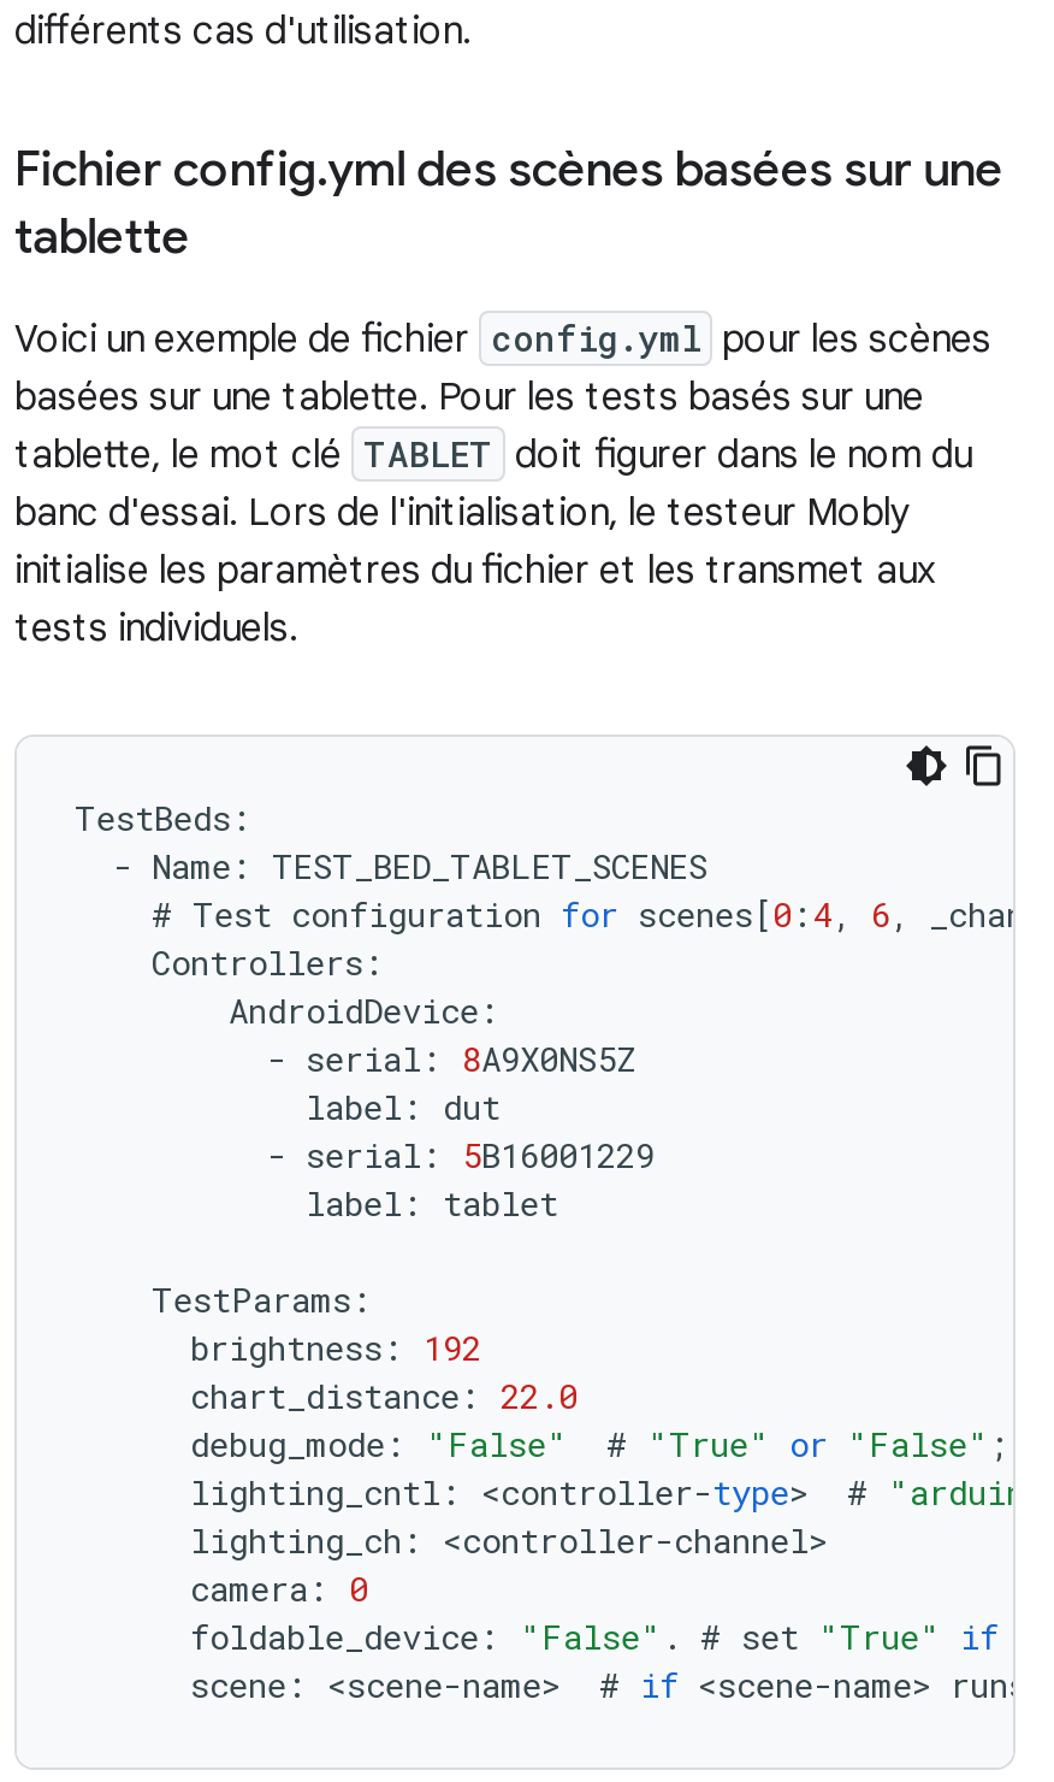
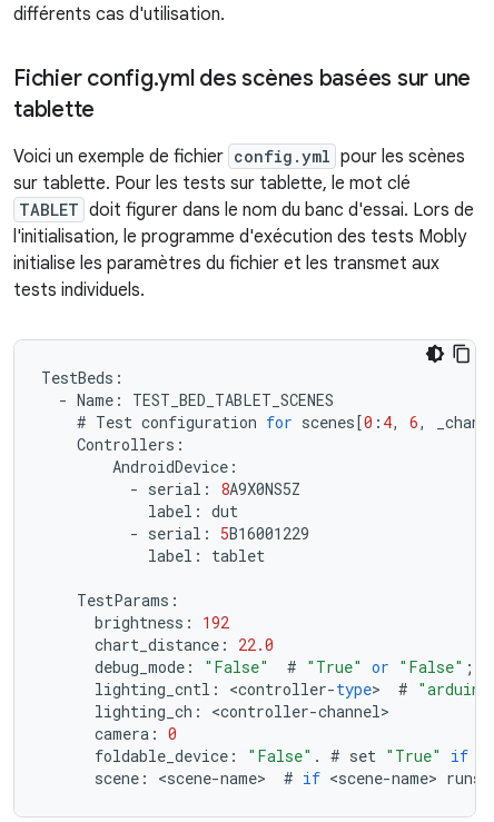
- basées sur une tablette. Pour les tests basés sur une
- tablette, le mot clé TABLET doit figurer dans le nom du
- banc d'essai. Lors de l'initialisation, le testeur Mobly
+ sur tablette. Pour les tests sur tablette, le mot clé
+ TABLET doit figurer dans le nom du banc d'essai. Lors de
+ l'initialisation, le programme d'exécution des tests Mobly
